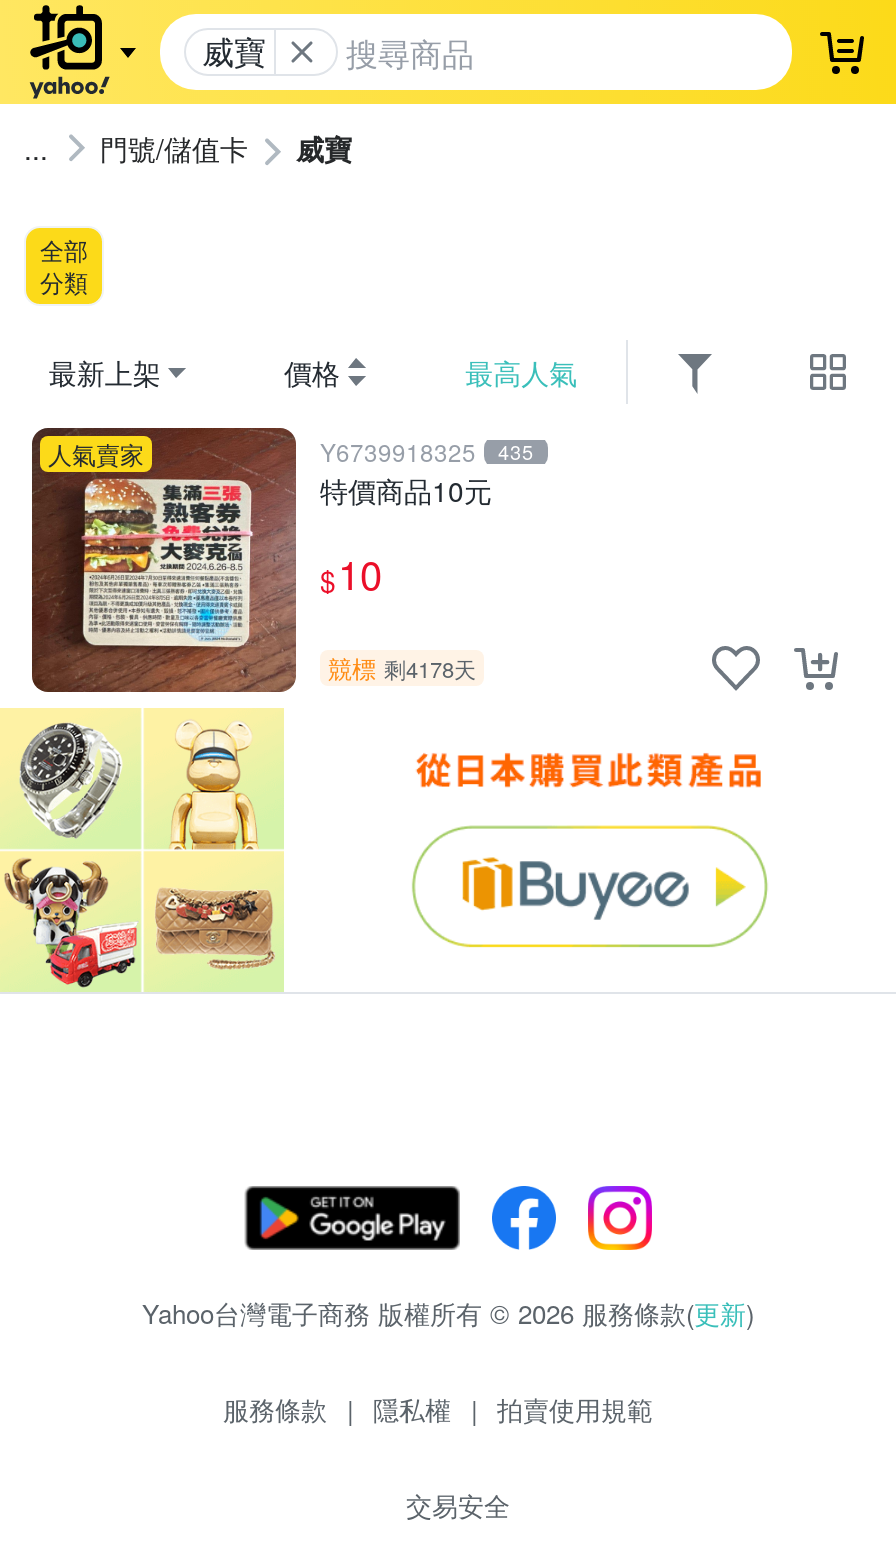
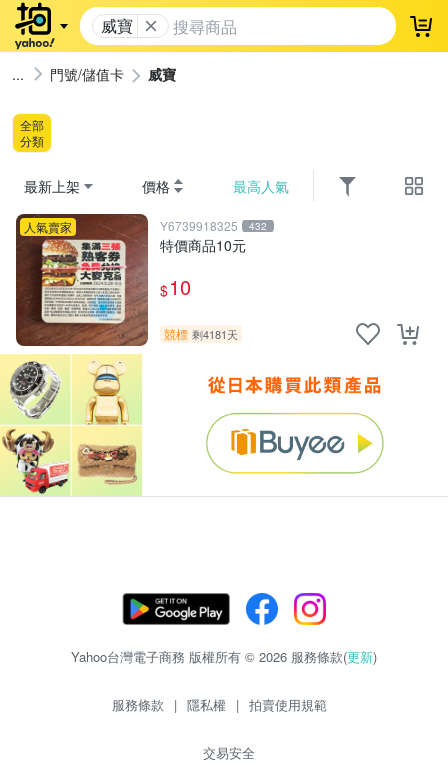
- Y6739918325 435
+ Y6739918325 432

- 競標 剩4178天
+ 競標 剩4181天
